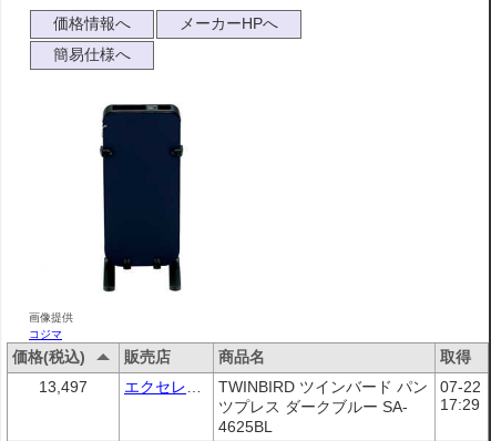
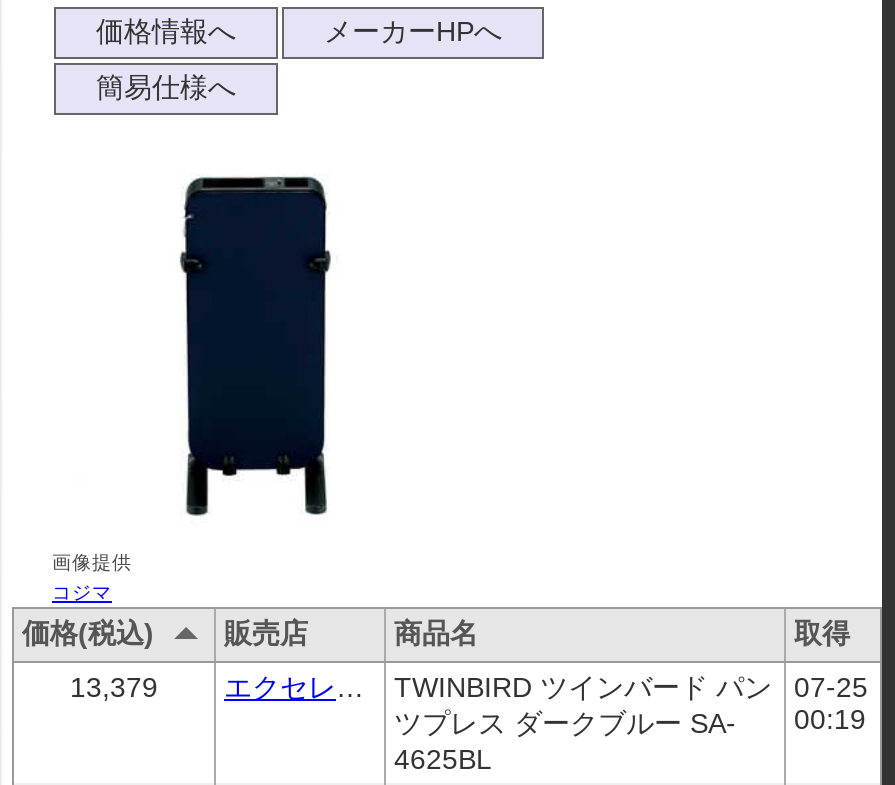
- 13,497
+ 13,379

- 07-22
+ 07-25

- ツプレス ダークブルー SA- 17:29
+ ツプレス ダークブルー SA- 00:19
